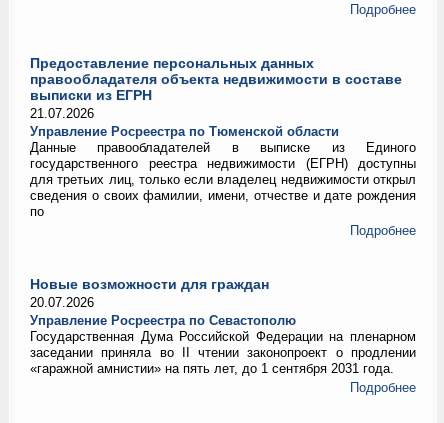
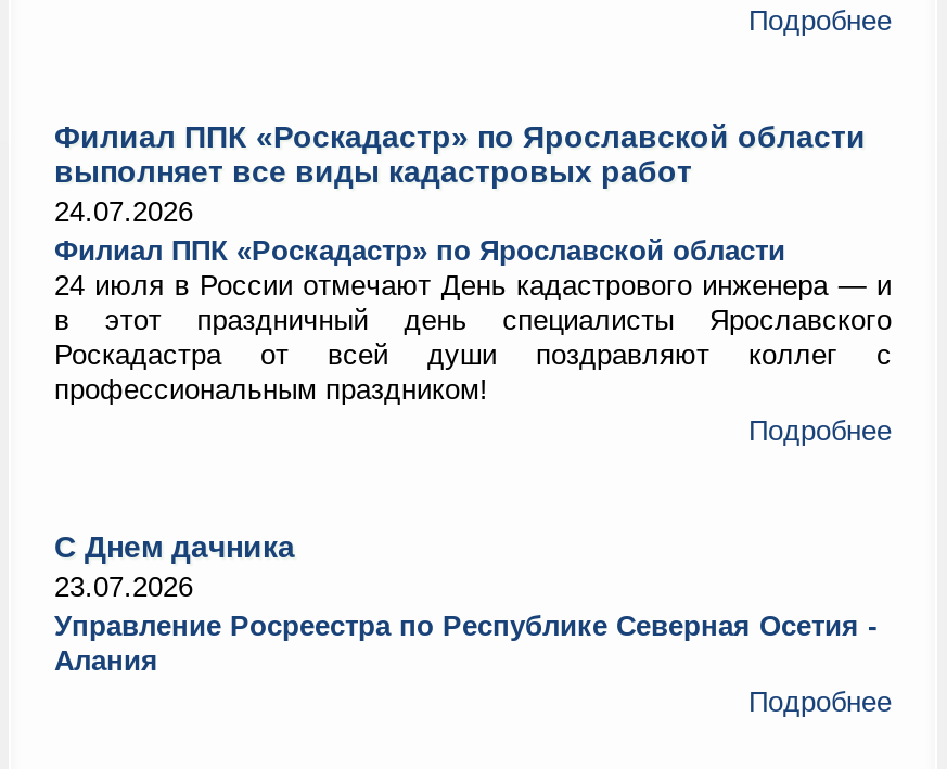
- Предоставление персональных данных
- правообладателя объекта недвижимости в составе
- выписки из ЕГРН
- 21.07.2026
- Управление Росреестра по Тюменской области
- Данные правообладателей в выписке из Единого
- государственного реестра недвижимости (ЕГРН) доступны
- для третьих лиц, только если владелец недвижимости открыл
- сведения о своих фамилии, имени, отчестве и дате рождения
- по
+ Филиал ППК «Роскадастр» по Ярославской области
+ выполняет все виды кадастровых работ
+ 24.07.2026
+ Филиал ППК «Роскадастр» по Ярославской области
+ 24 июля в России отмечают День кадастрового инженера — и
+ в этот праздничный день специалисты Ярославского
+ Роскадастра от всей души поздравляют коллег с
+ профессиональным праздником!

- Новые возможности для граждан
- 20.07.2026
- Управление Росреестра по Севастополю
- Государственная Дума Российской Федерации на пленарном
- заседании приняла во II чтении законопроект о продлении
- «гаражной амнистии» на пять лет, до 1 сентября 2031 года.
+ С Днем дачника
+ 23.07.2026
+ Управление Росреестра по Республике Северная Осетия -
+ Алания
